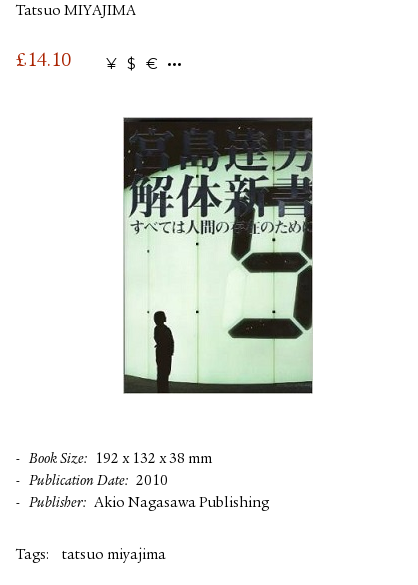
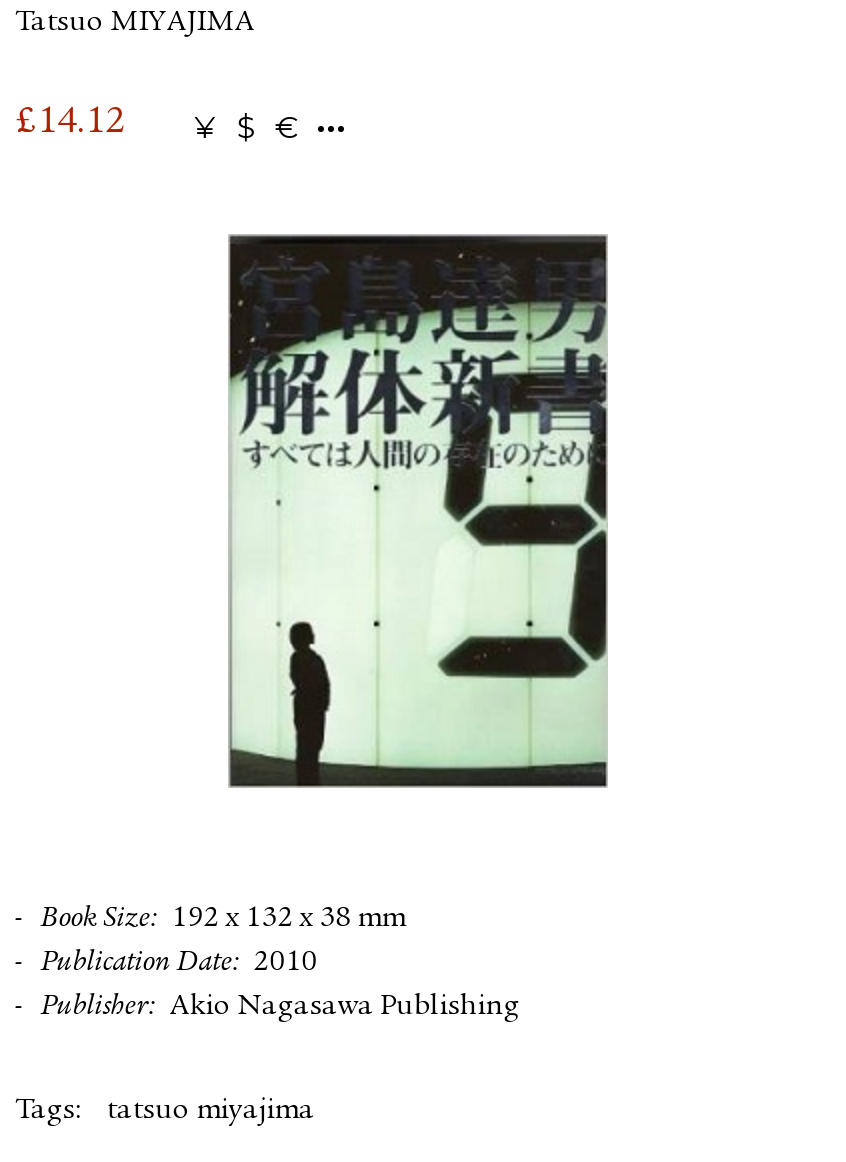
- £14.10
+ £14.12
